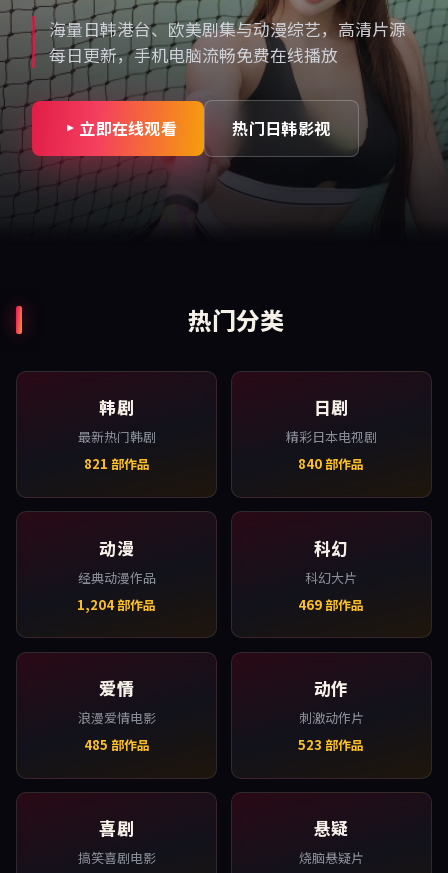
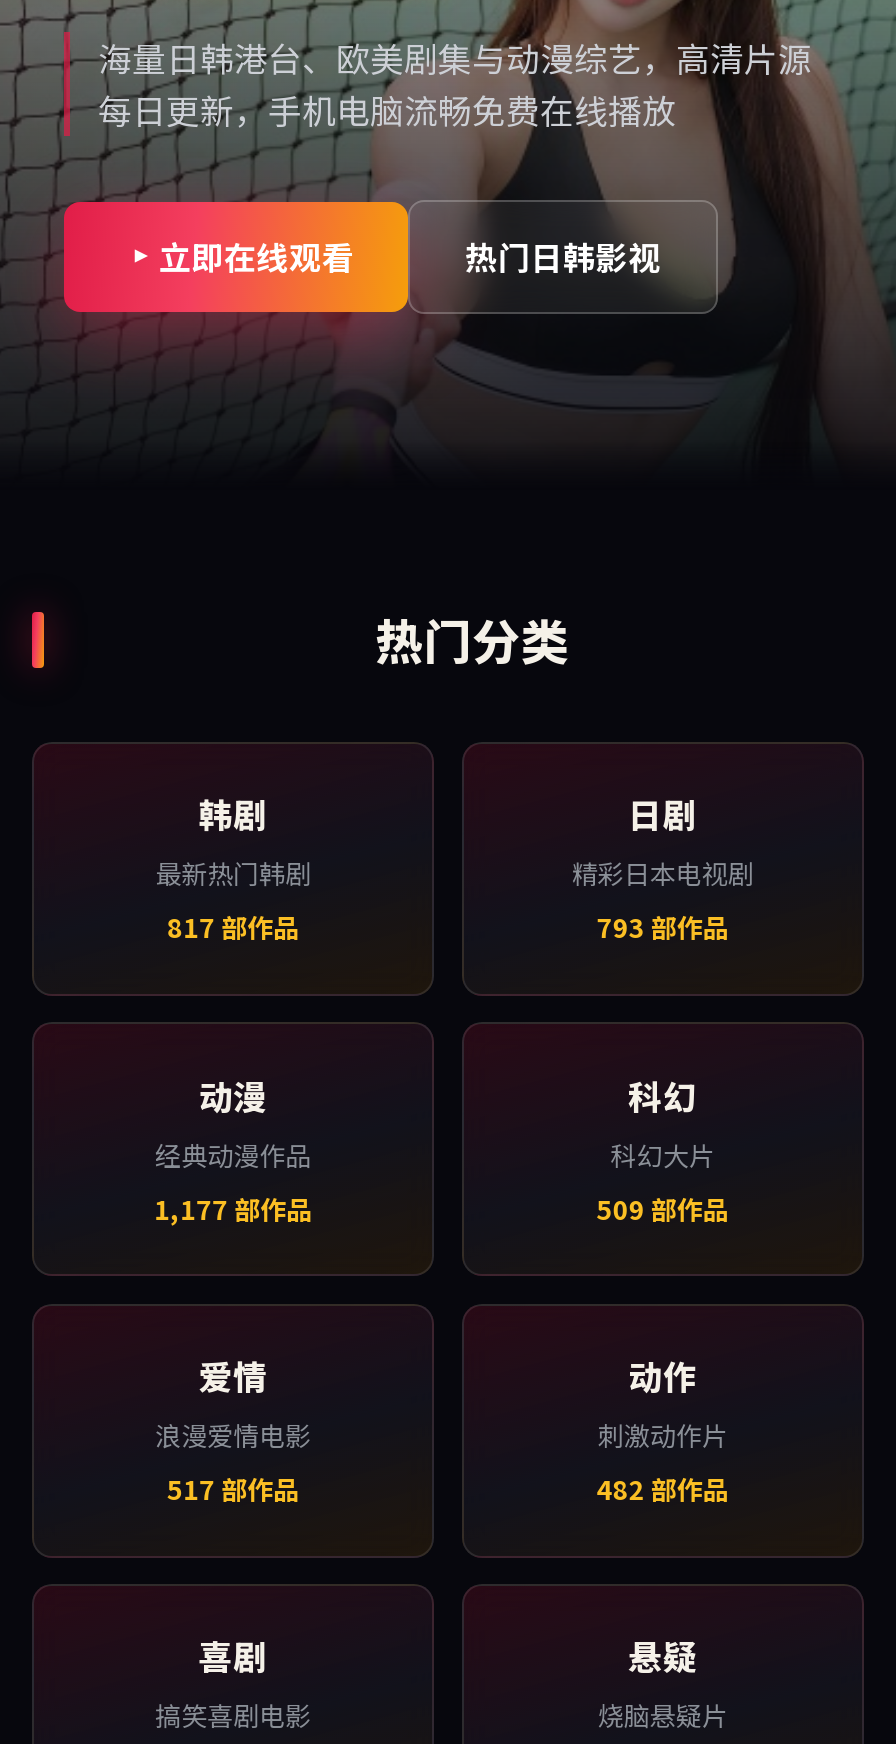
- 821部作品
+ 817部作品

- 840部作品
+ 793部作品

- 1,204部作品
+ 1,177部作品

- 469部作品
+ 509部作品

- 485部作品
+ 517部作品

- 523部作品
+ 482部作品
